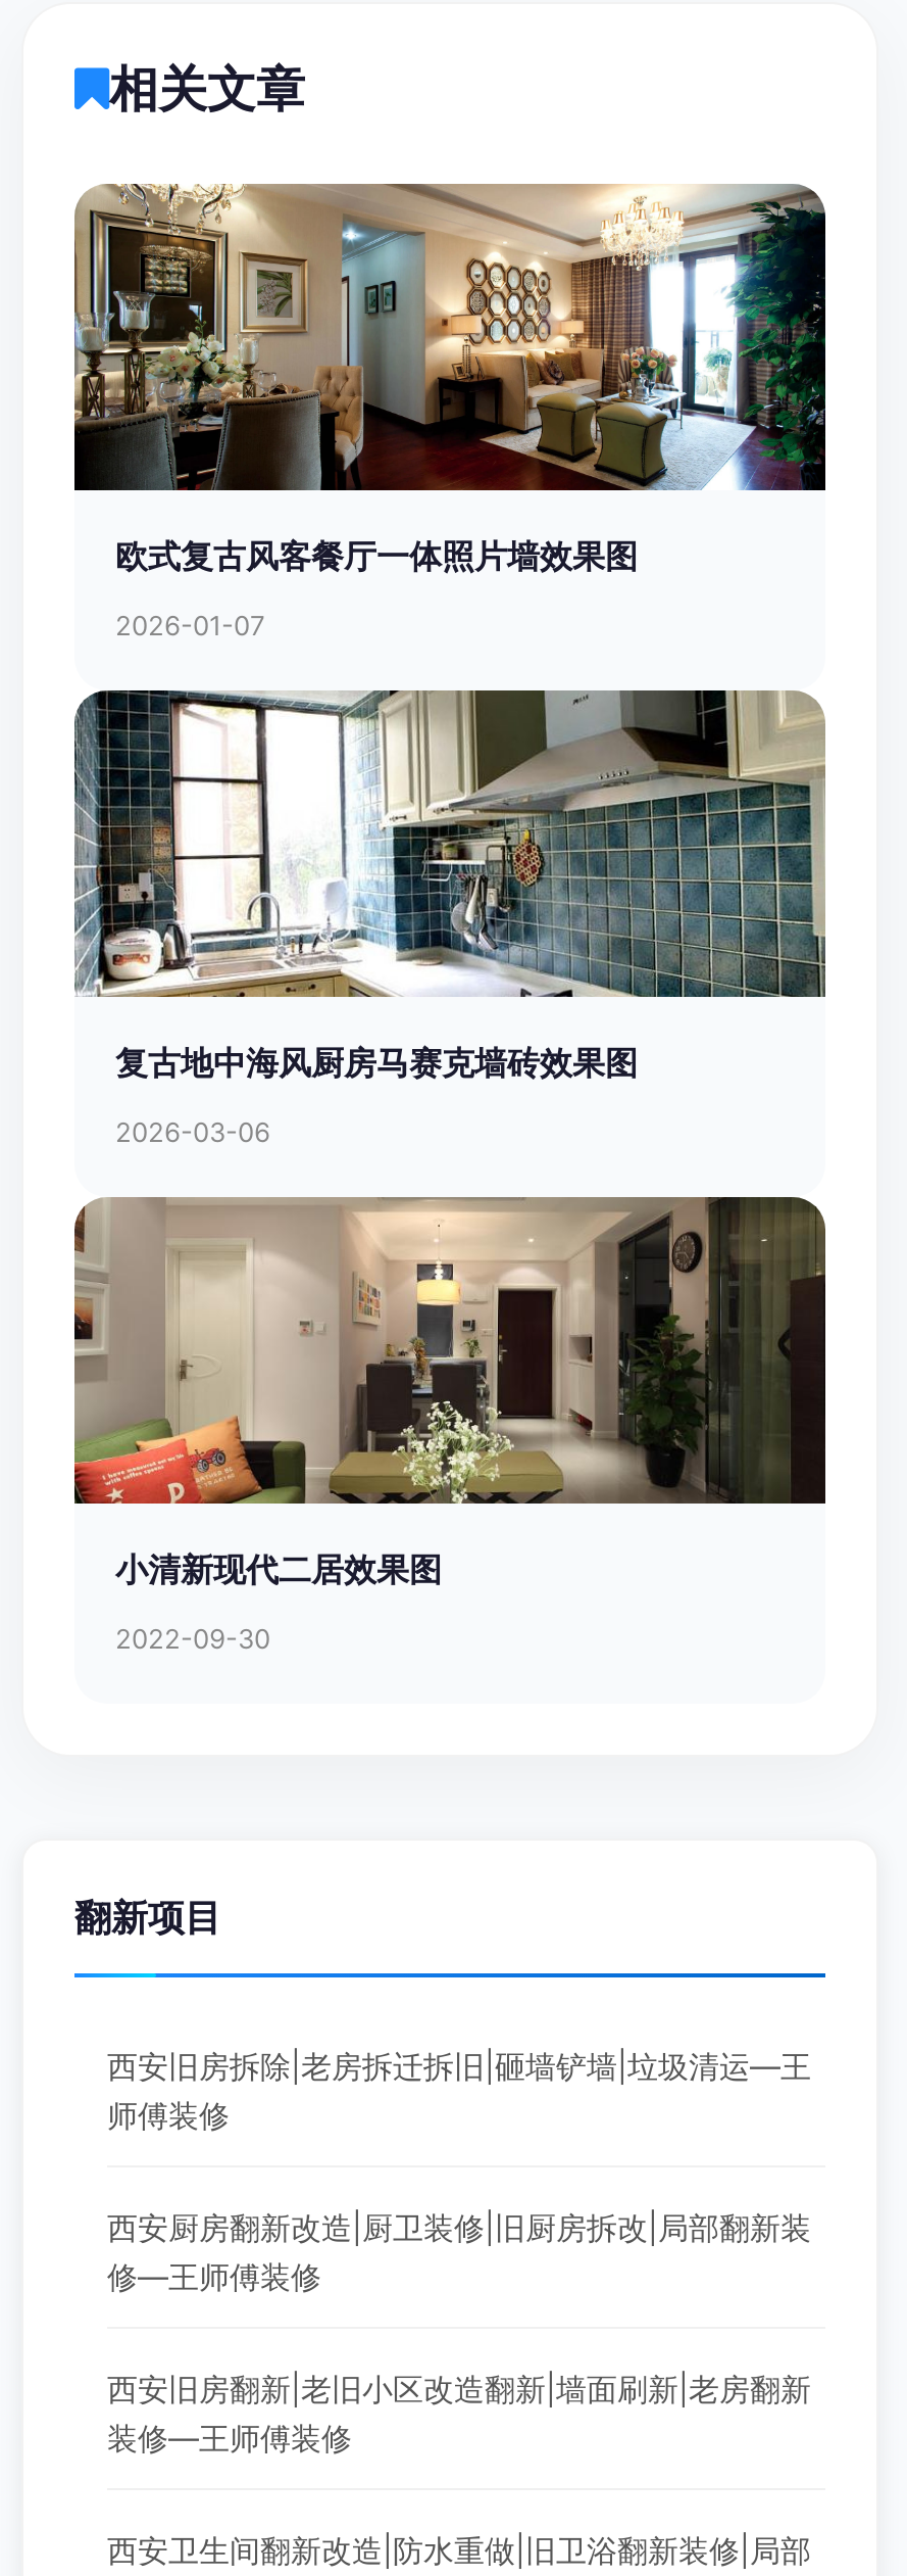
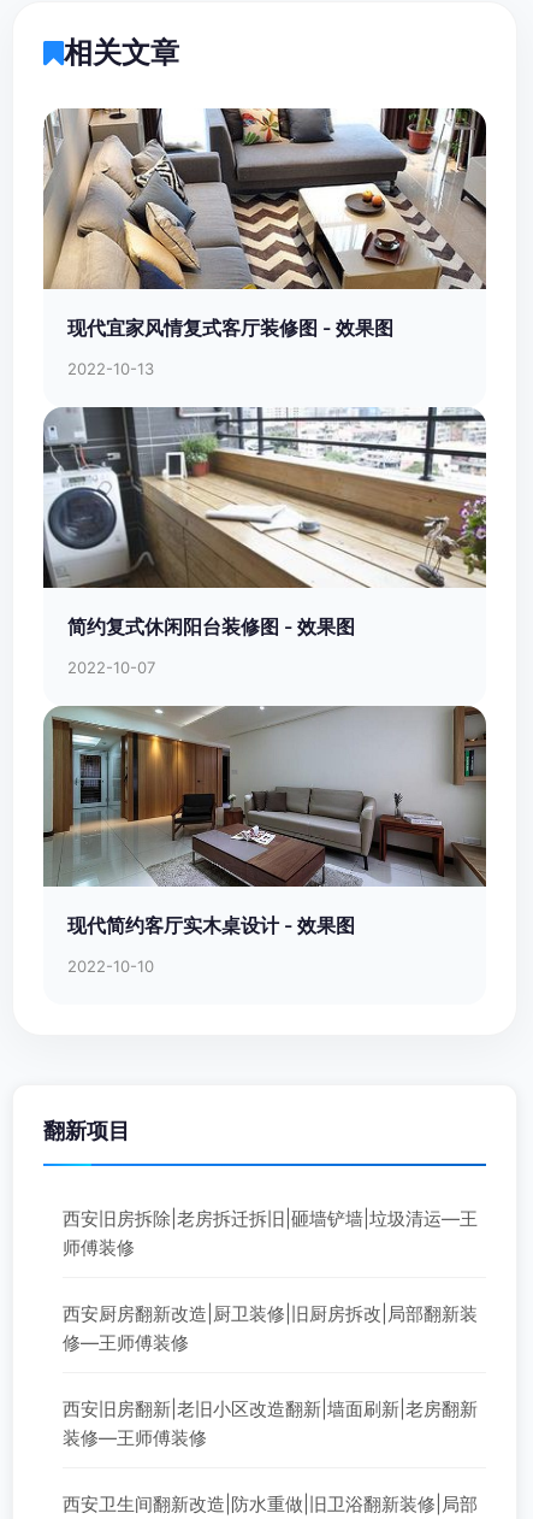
- [image]
- 欧式复古风客餐厅一体照片墙效果图
+ [image]
+ 现代宜家风情复式客厅装修图 - 效果图

- 2026-01-07
+ 2022-10-13

- [image]
- 复古地中海风厨房马赛克墙砖效果图
+ [image]
+ 简约复式休闲阳台装修图 - 效果图

- 2026-03-06
+ 2022-10-07

- [image]
- 小清新现代二居效果图
+ [image]
+ 现代简约客厅实木桌设计 - 效果图

- 2022-09-30
+ 2022-10-10
